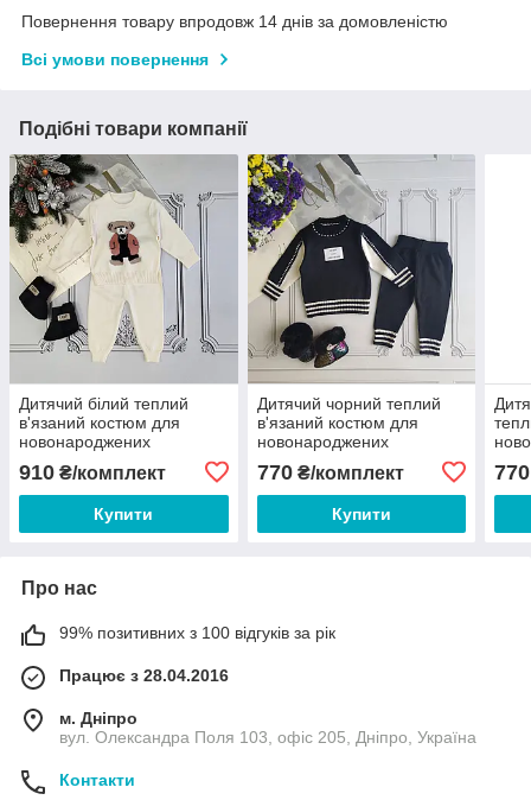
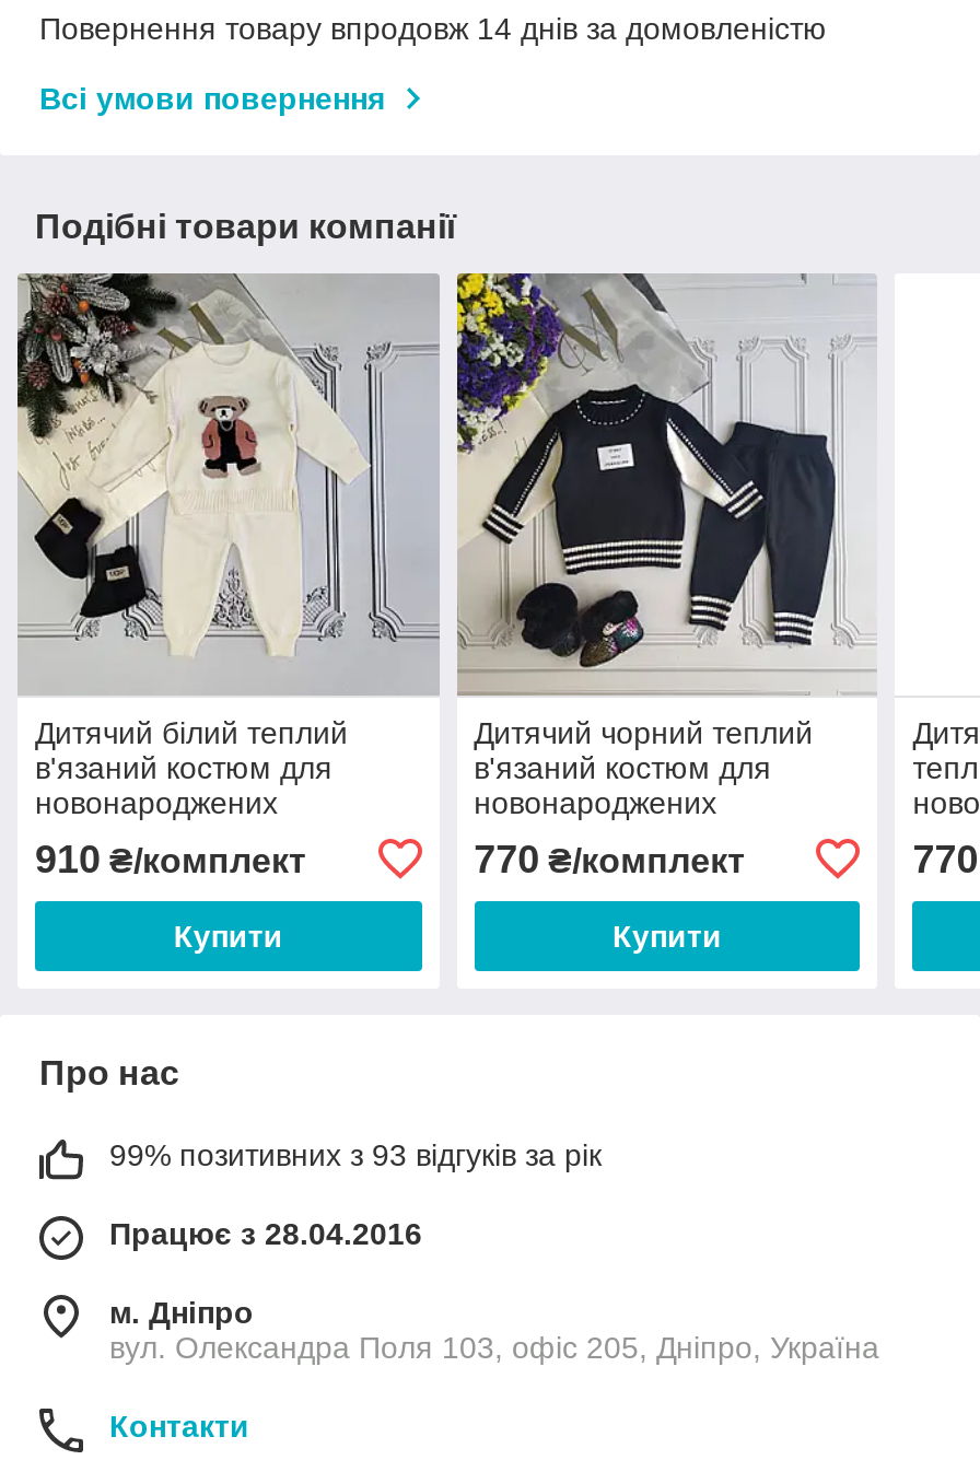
- 99% позитивних з 100 відгуків за рік
+ 99% позитивних з 93 відгуків за рік
